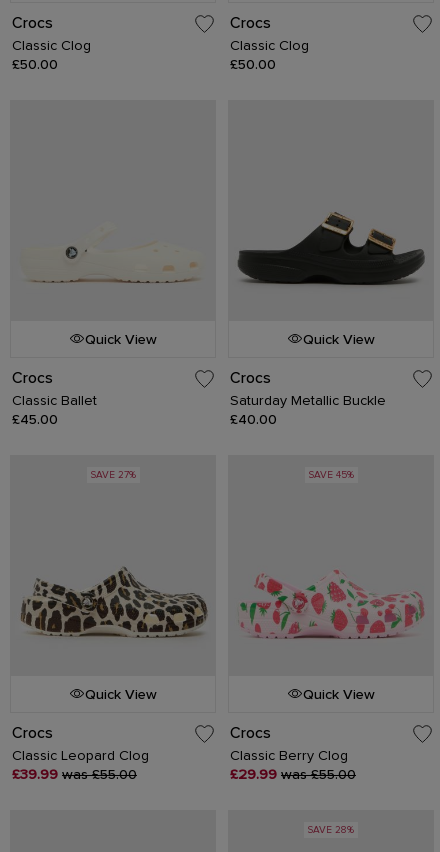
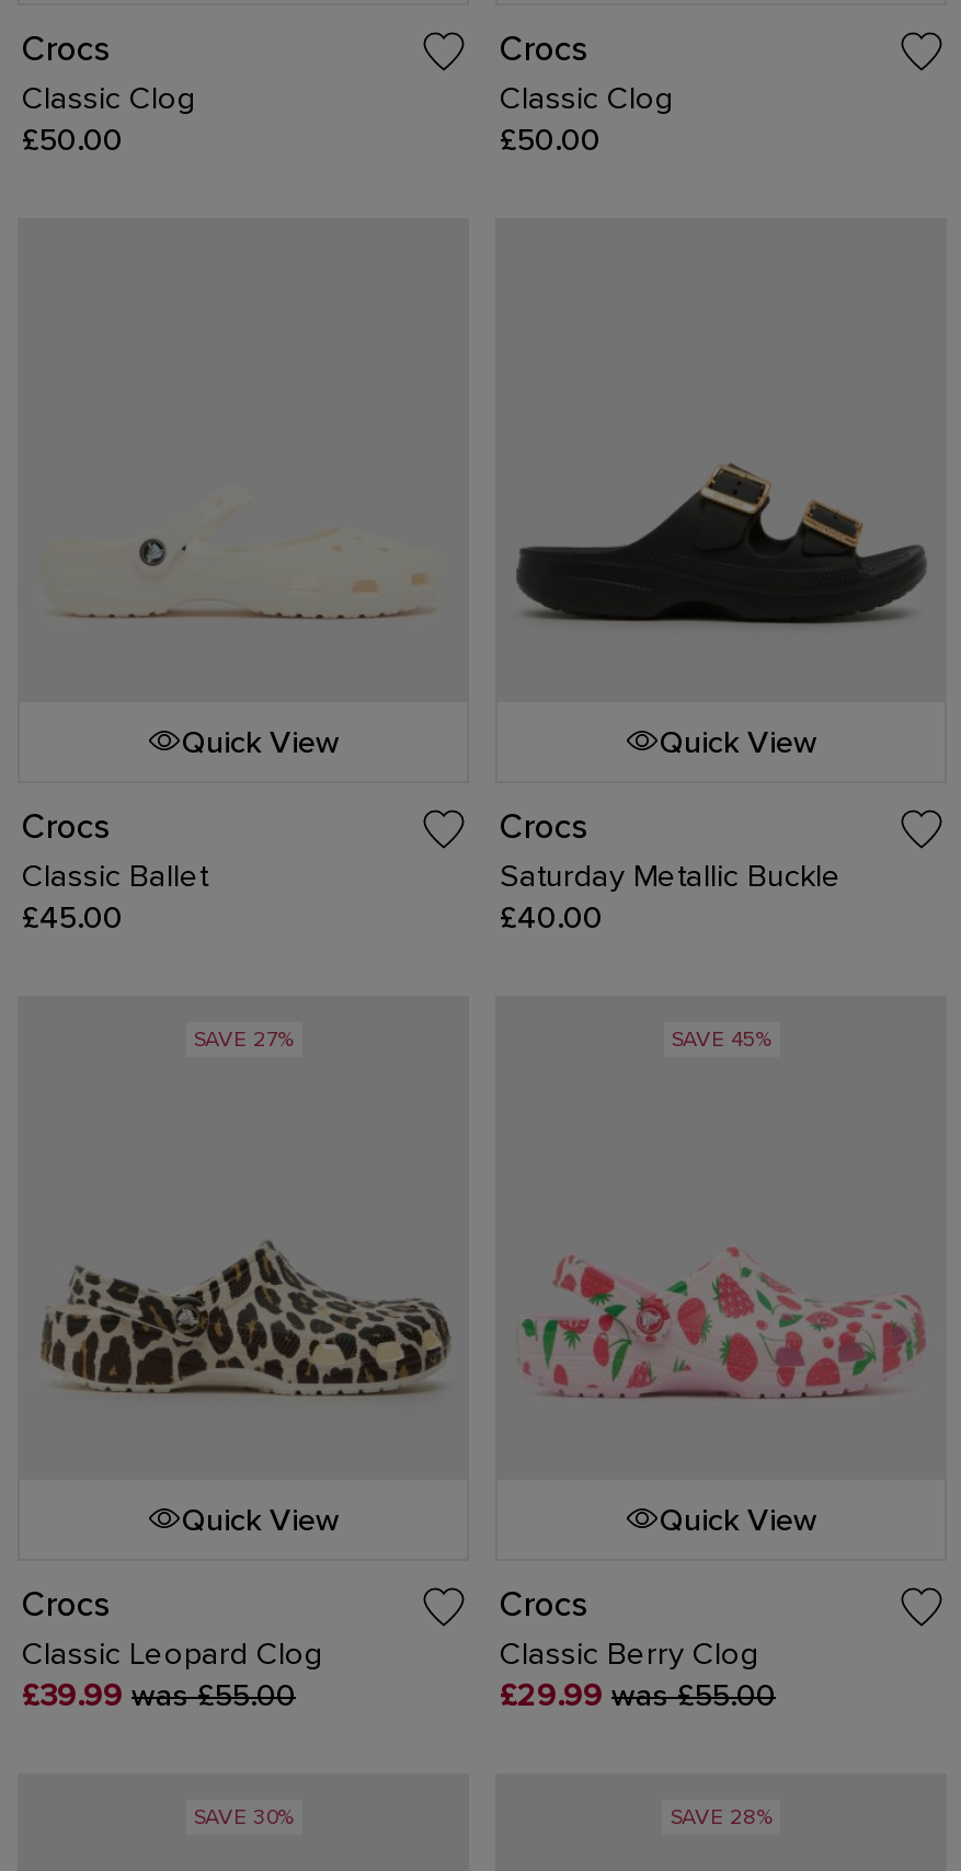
+ SAVE 30%
